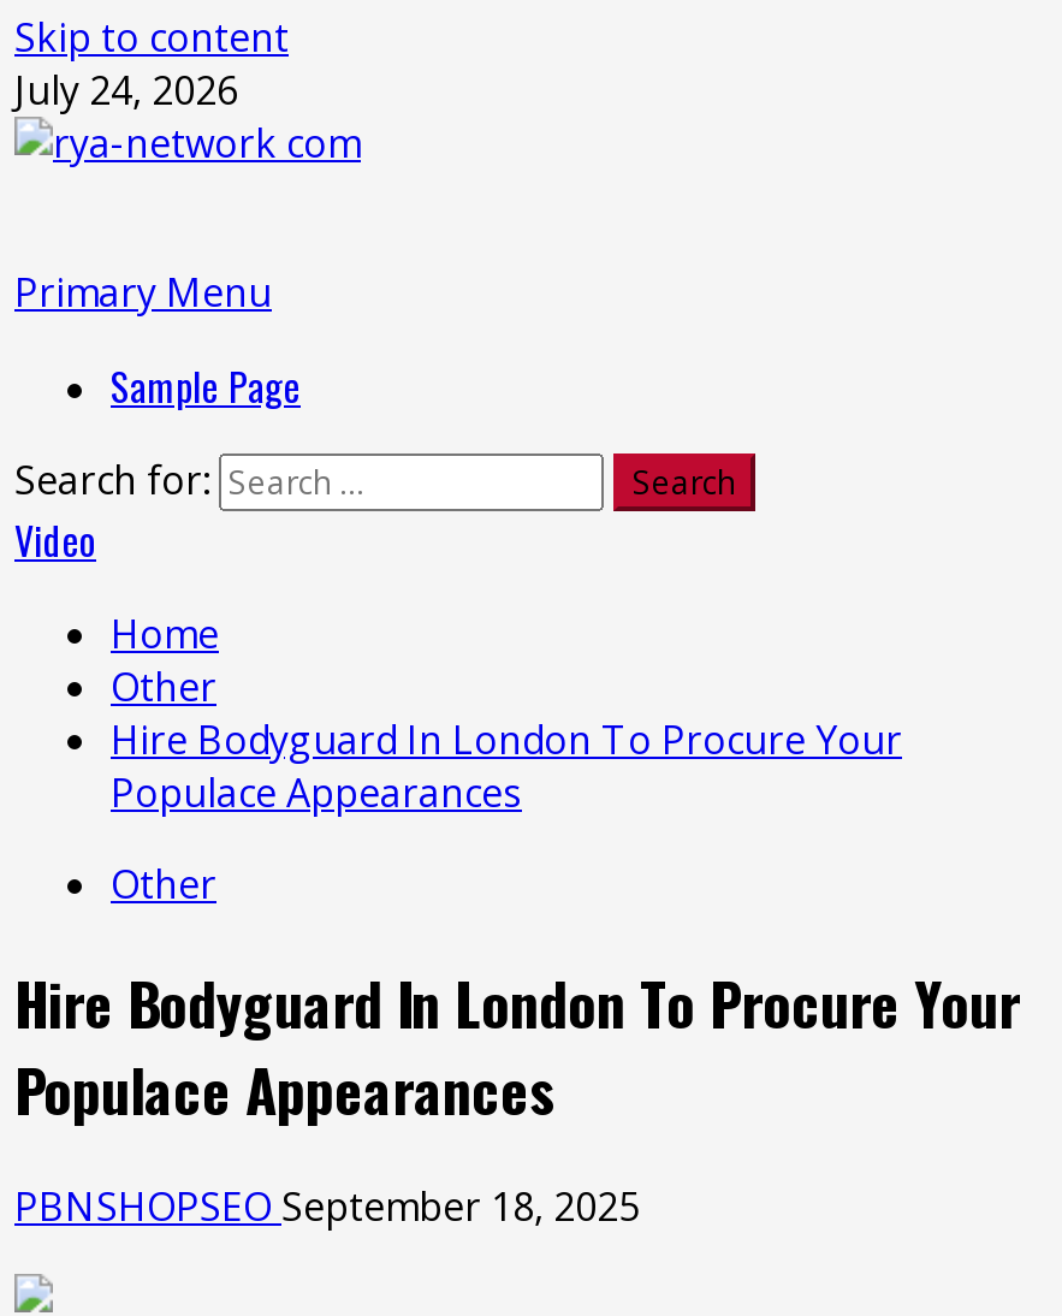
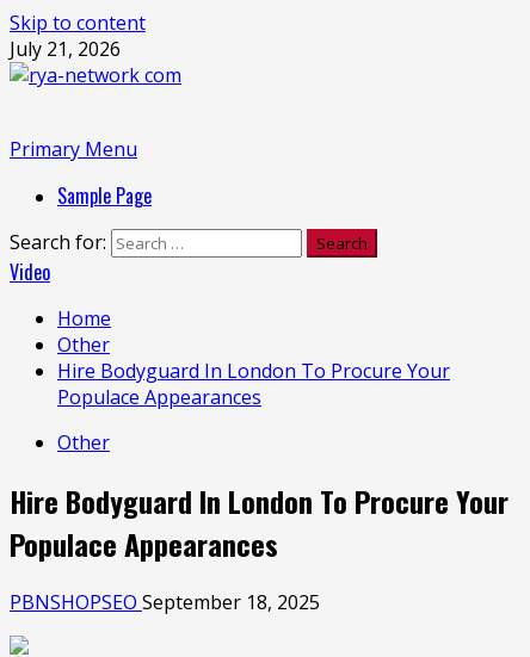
- July 24, 2026
+ July 21, 2026
